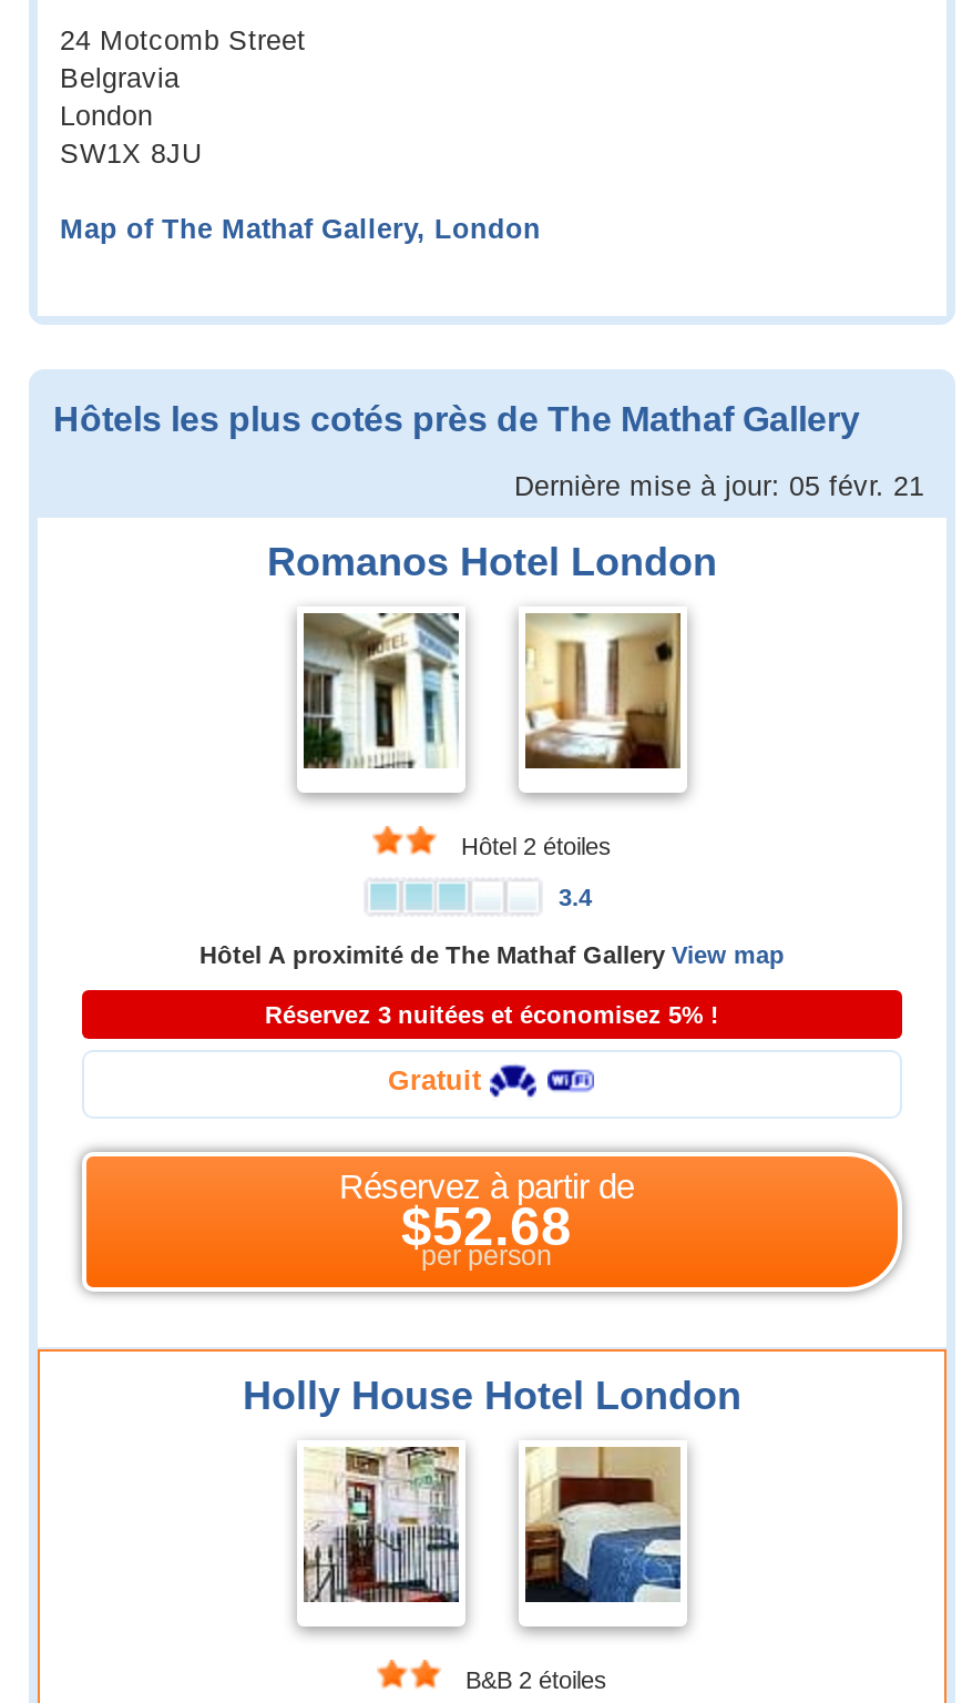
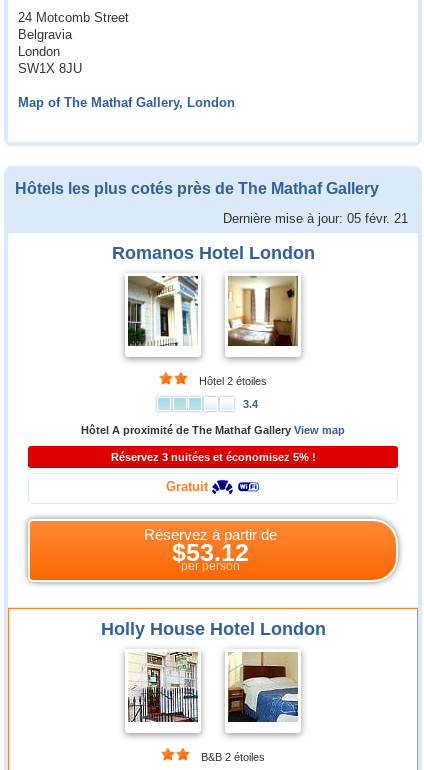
- $52.68 per person
+ $53.12 per person
